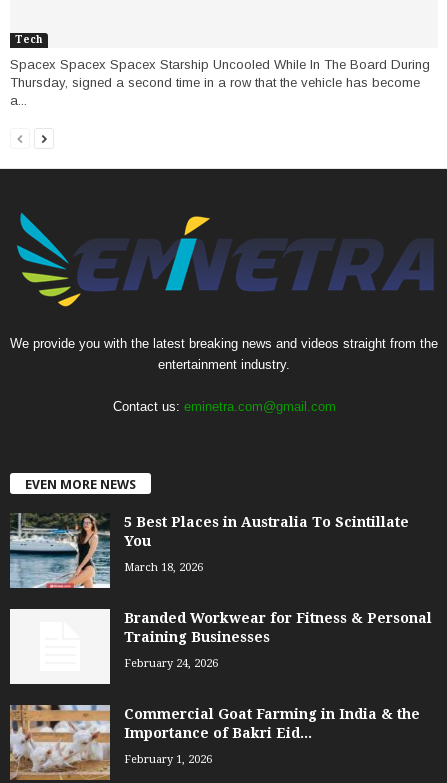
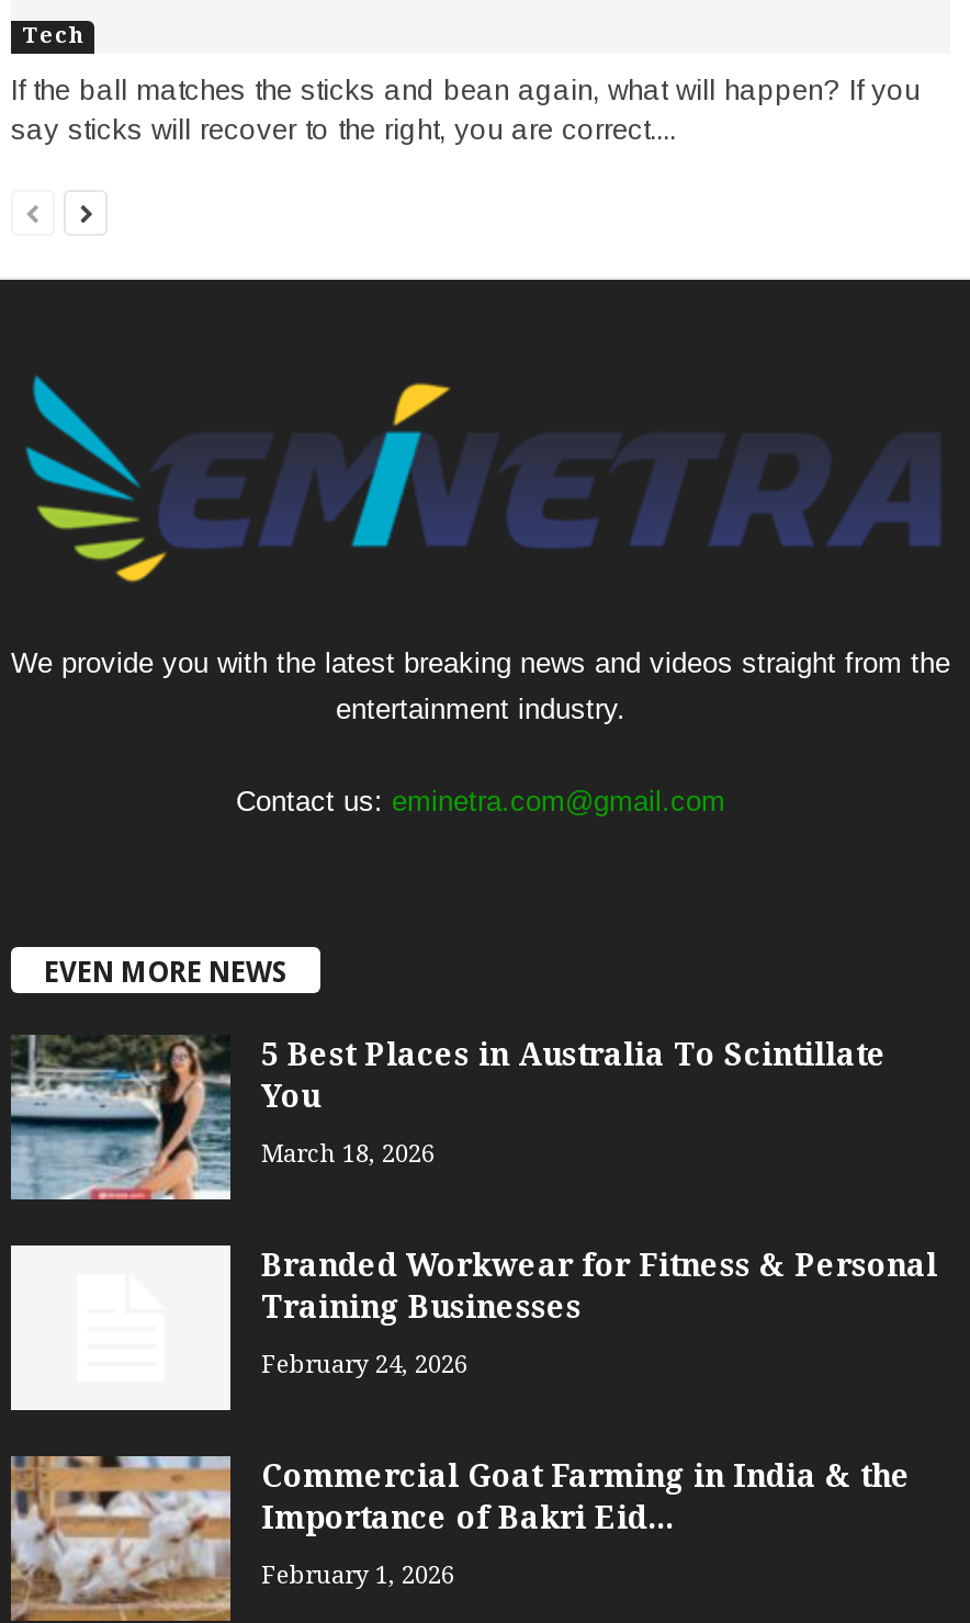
- Spacex Spacex Spacex Starship Uncooled While In The Board During
- Thursday, signed a second time in a row that the vehicle has become
- a...
+ If the ball matches the sticks and bean again, what will happen? If you
+ say sticks will recover to the right, you are correct....
